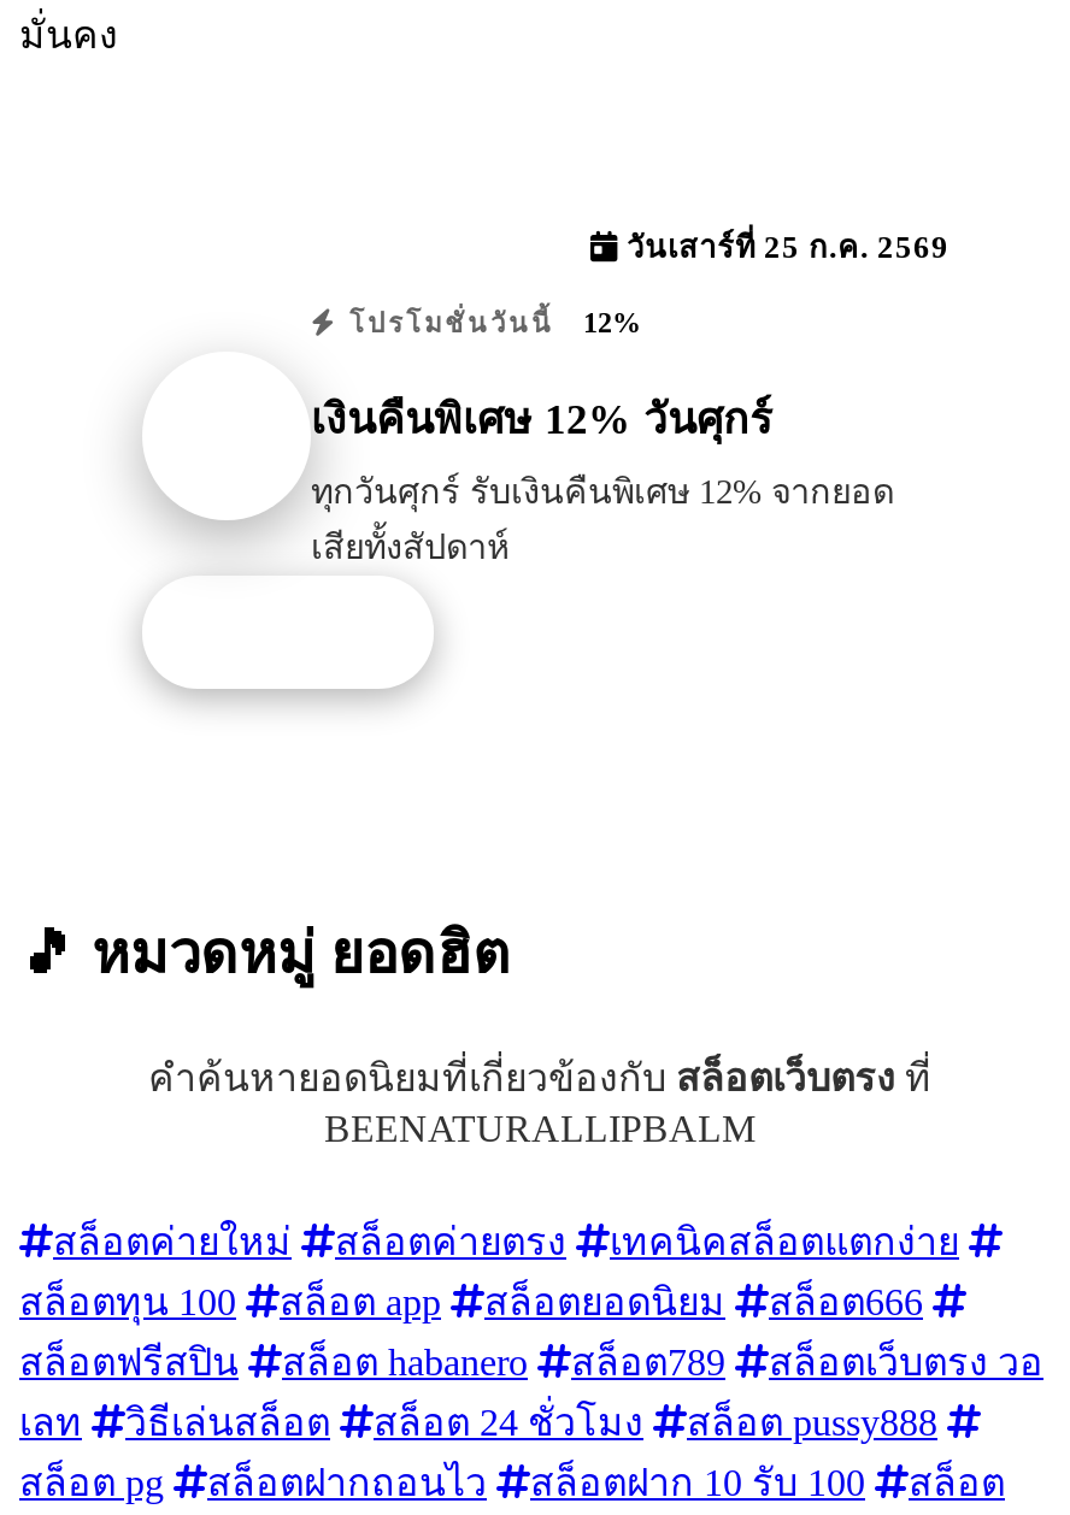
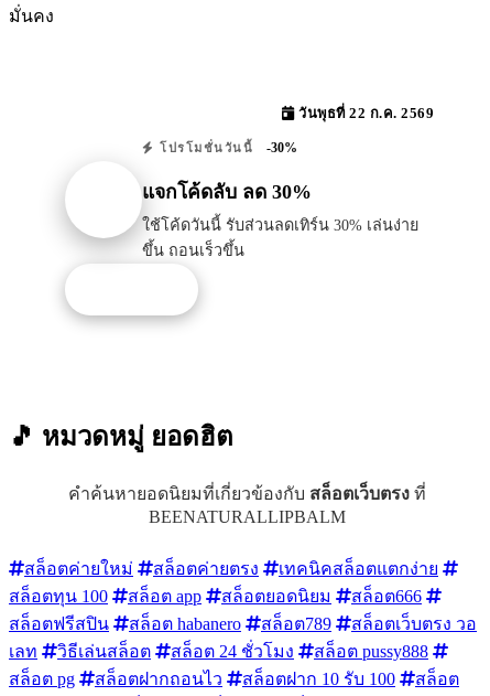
- วันเสาร์ที่ 25 ก.ค. 2569
+ วันพุธที่ 22 ก.ค. 2569

- โปรโมชั่นวันนี้ 12%
+ โปรโมชั่นวันนี้ -30%

- เงินคืนพิเศษ 12% วันศุกร์
+ แจกโค้ดลับ ลด 30%

- ทุกวันศุกร์ รับเงินคืนพิเศษ 12% จากยอด
- เสียทั้งสัปดาห์
+ ใช้โค้ดวันนี้ รับส่วนลดเทิร์น 30% เล่นง่าย
+ ขึ้น ถอนเร็วขึ้น
